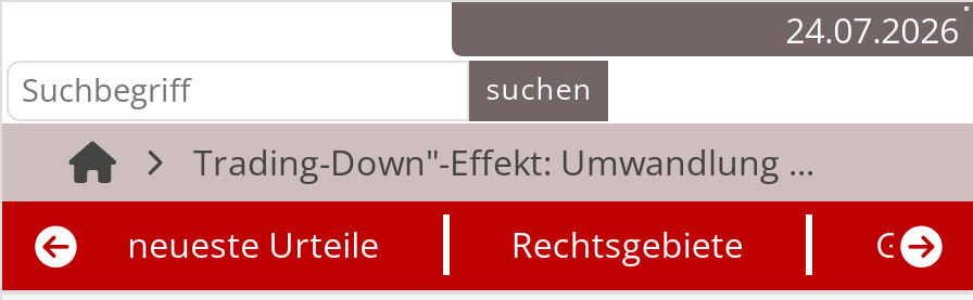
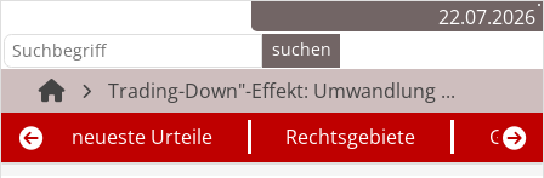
- 24.07.2026
+ 22.07.2026
